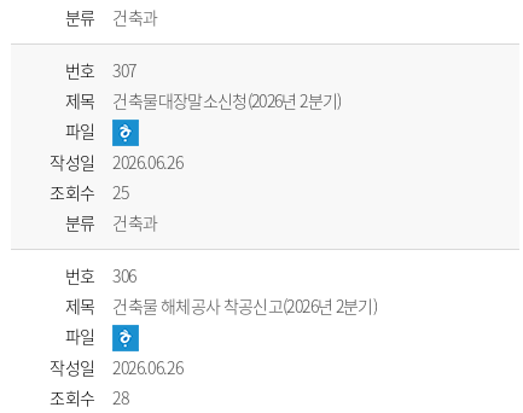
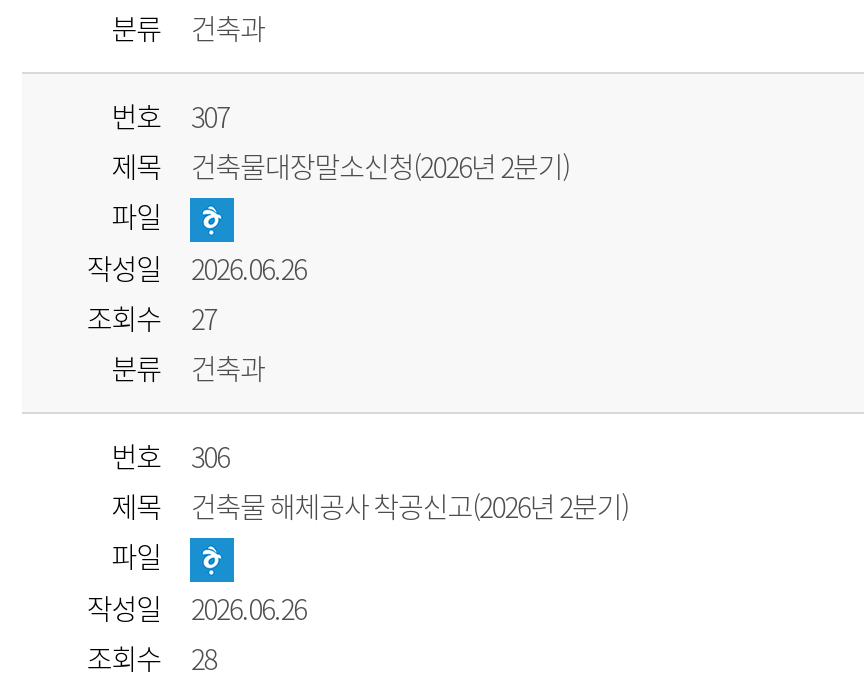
- 조회수 25
+ 조회수 27
